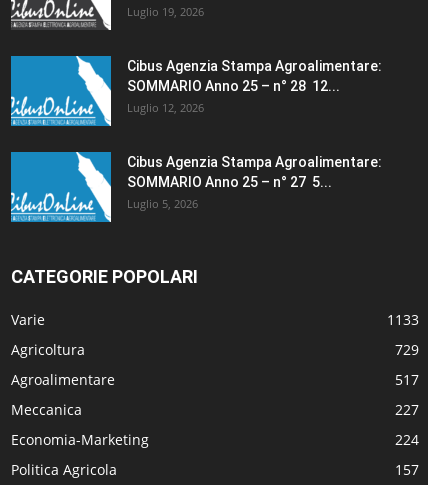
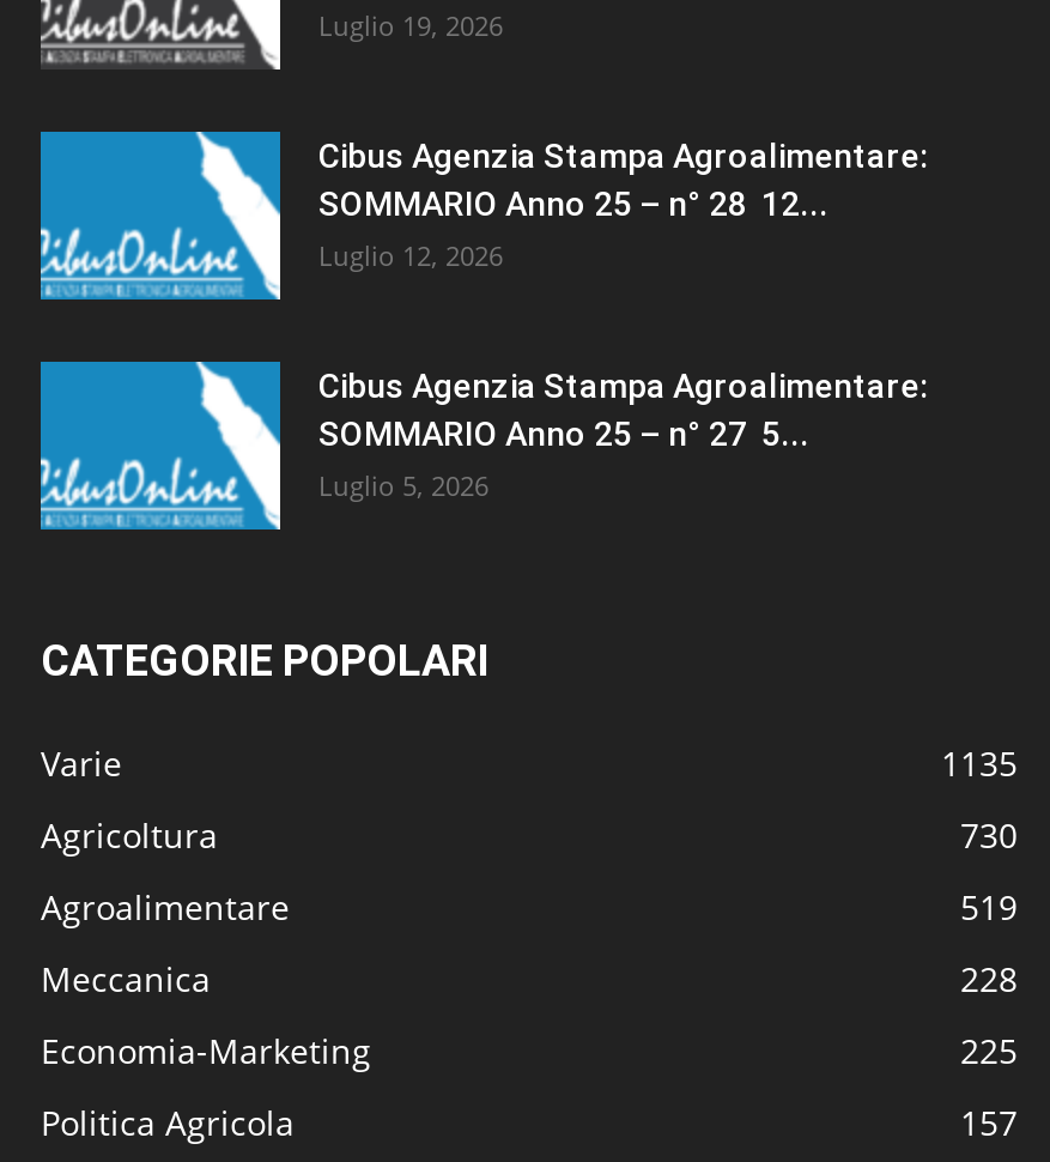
- 1133
+ 1135

- 729
+ 730

- 517
+ 519

- 227
+ 228

- 224
+ 225
